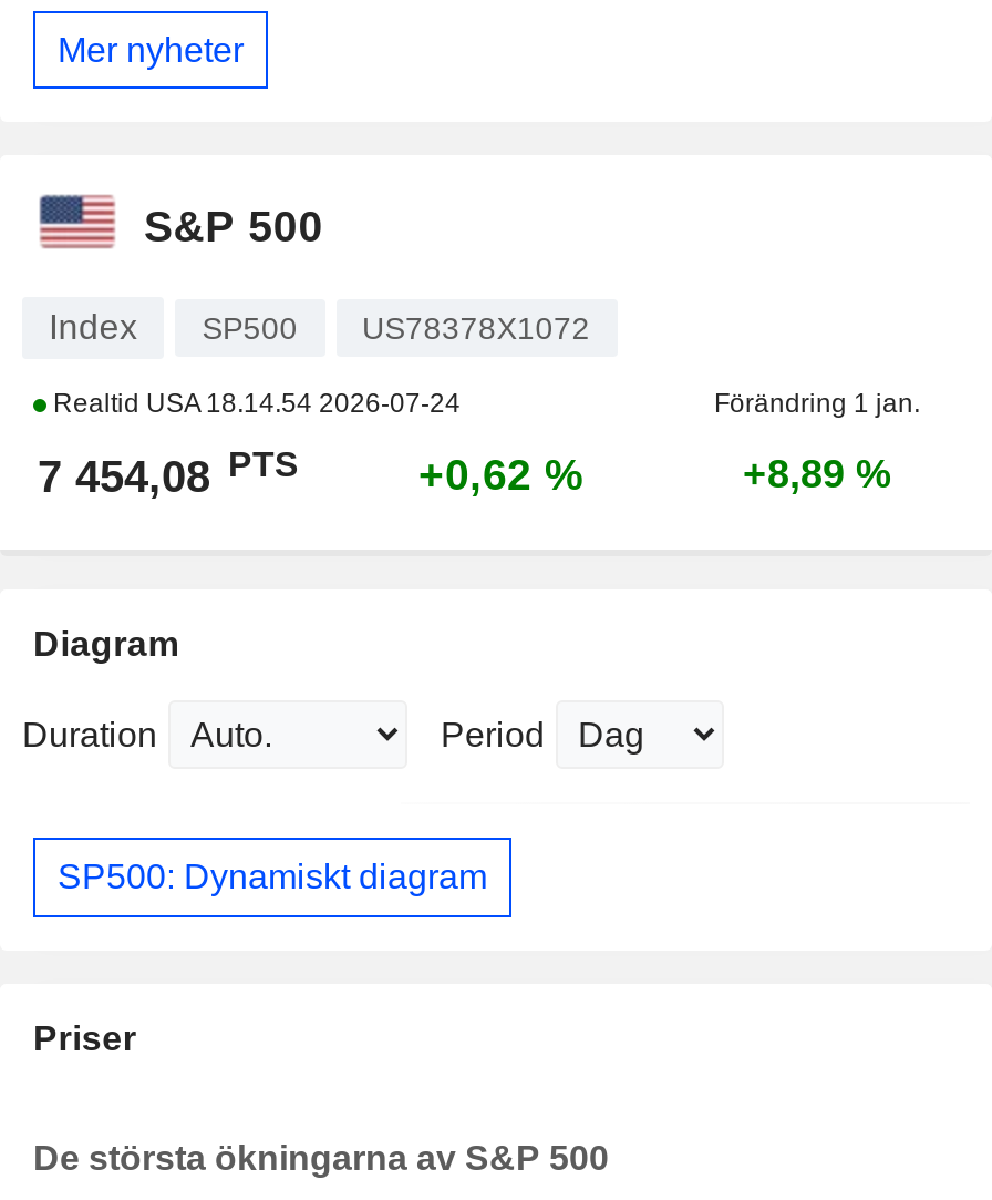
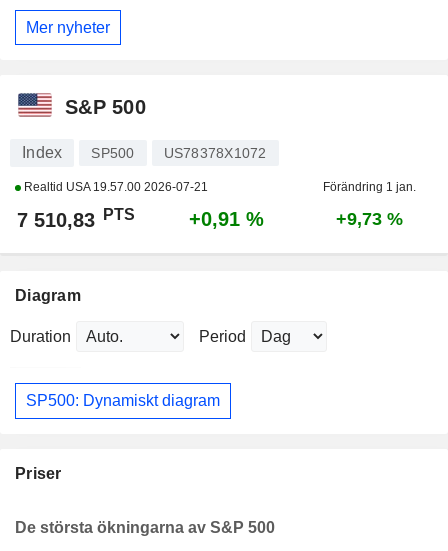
- Realtid USA 18.14.54 2026-07-24
+ Realtid USA 19.57.00 2026-07-21

- 7 454,08 PTS
+ 7 510,83 PTS

- +0,62 %
+ +0,91 %

- +8,89 %
+ +9,73 %
